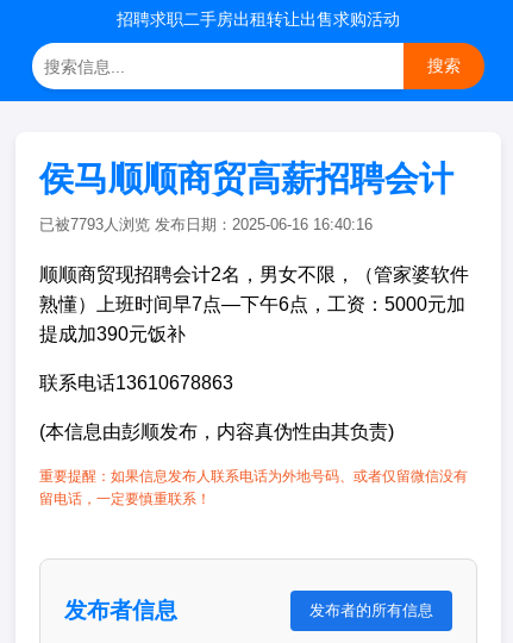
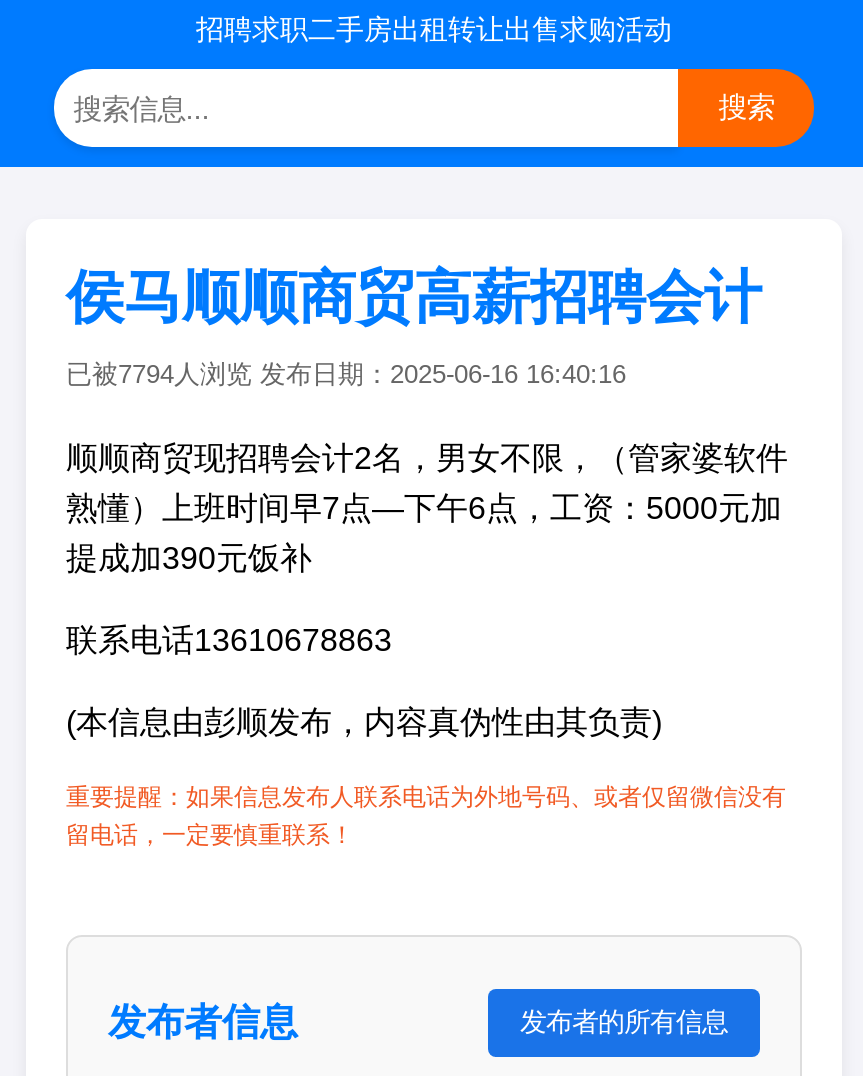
- 已被7793人浏览 发布日期：2025-06-16 16:40:16
+ 已被7794人浏览 发布日期：2025-06-16 16:40:16
